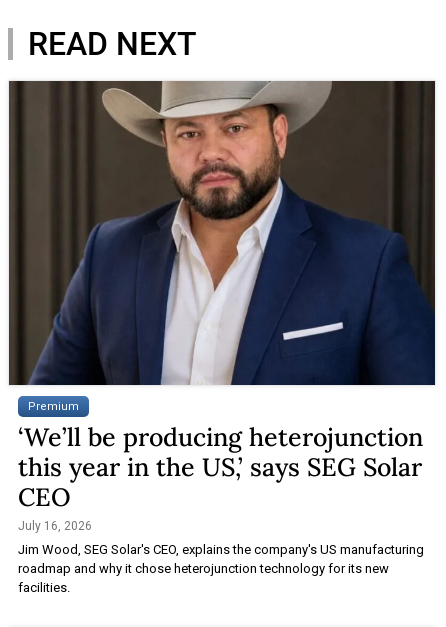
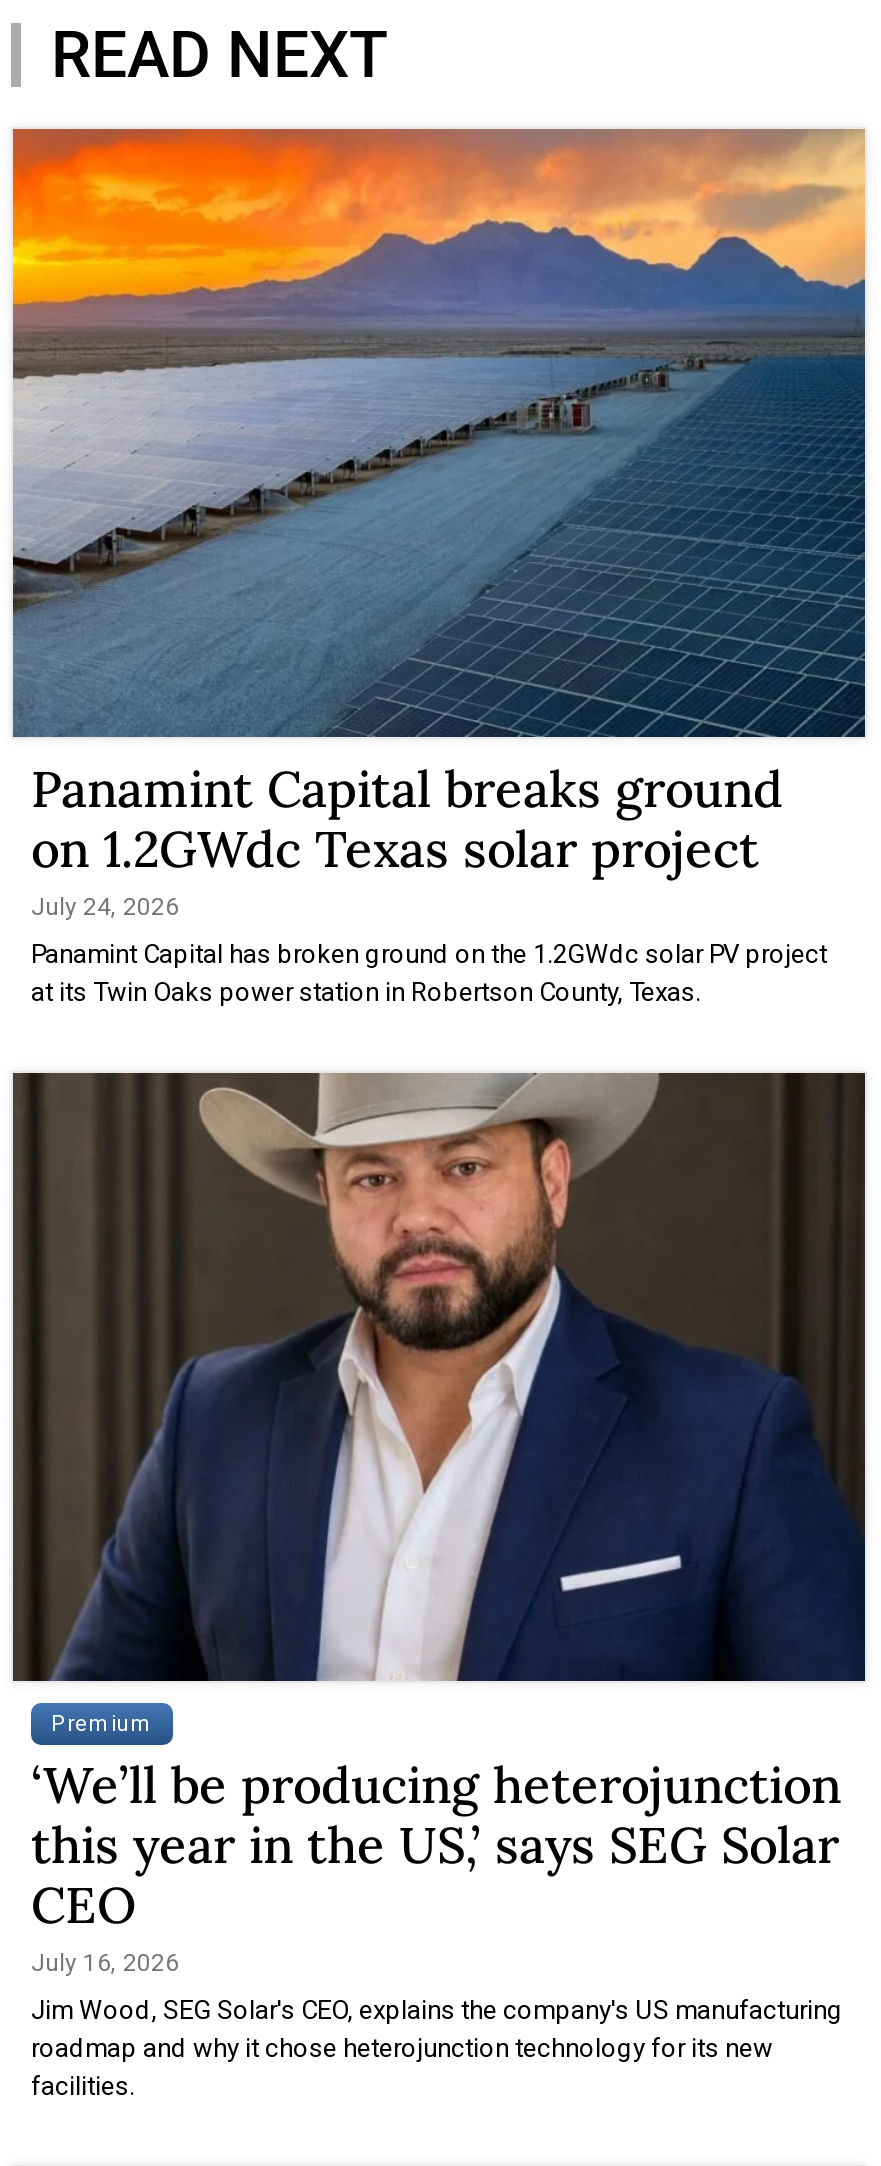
+ [image]
+ Panamint Capital breaks ground
+ on 1.2GWdc Texas solar project
+ July 24, 2026
+ Panamint Capital has broken ground on the 1.2GWdc solar PV project
+ at its Twin Oaks power station in Robertson County, Texas.
